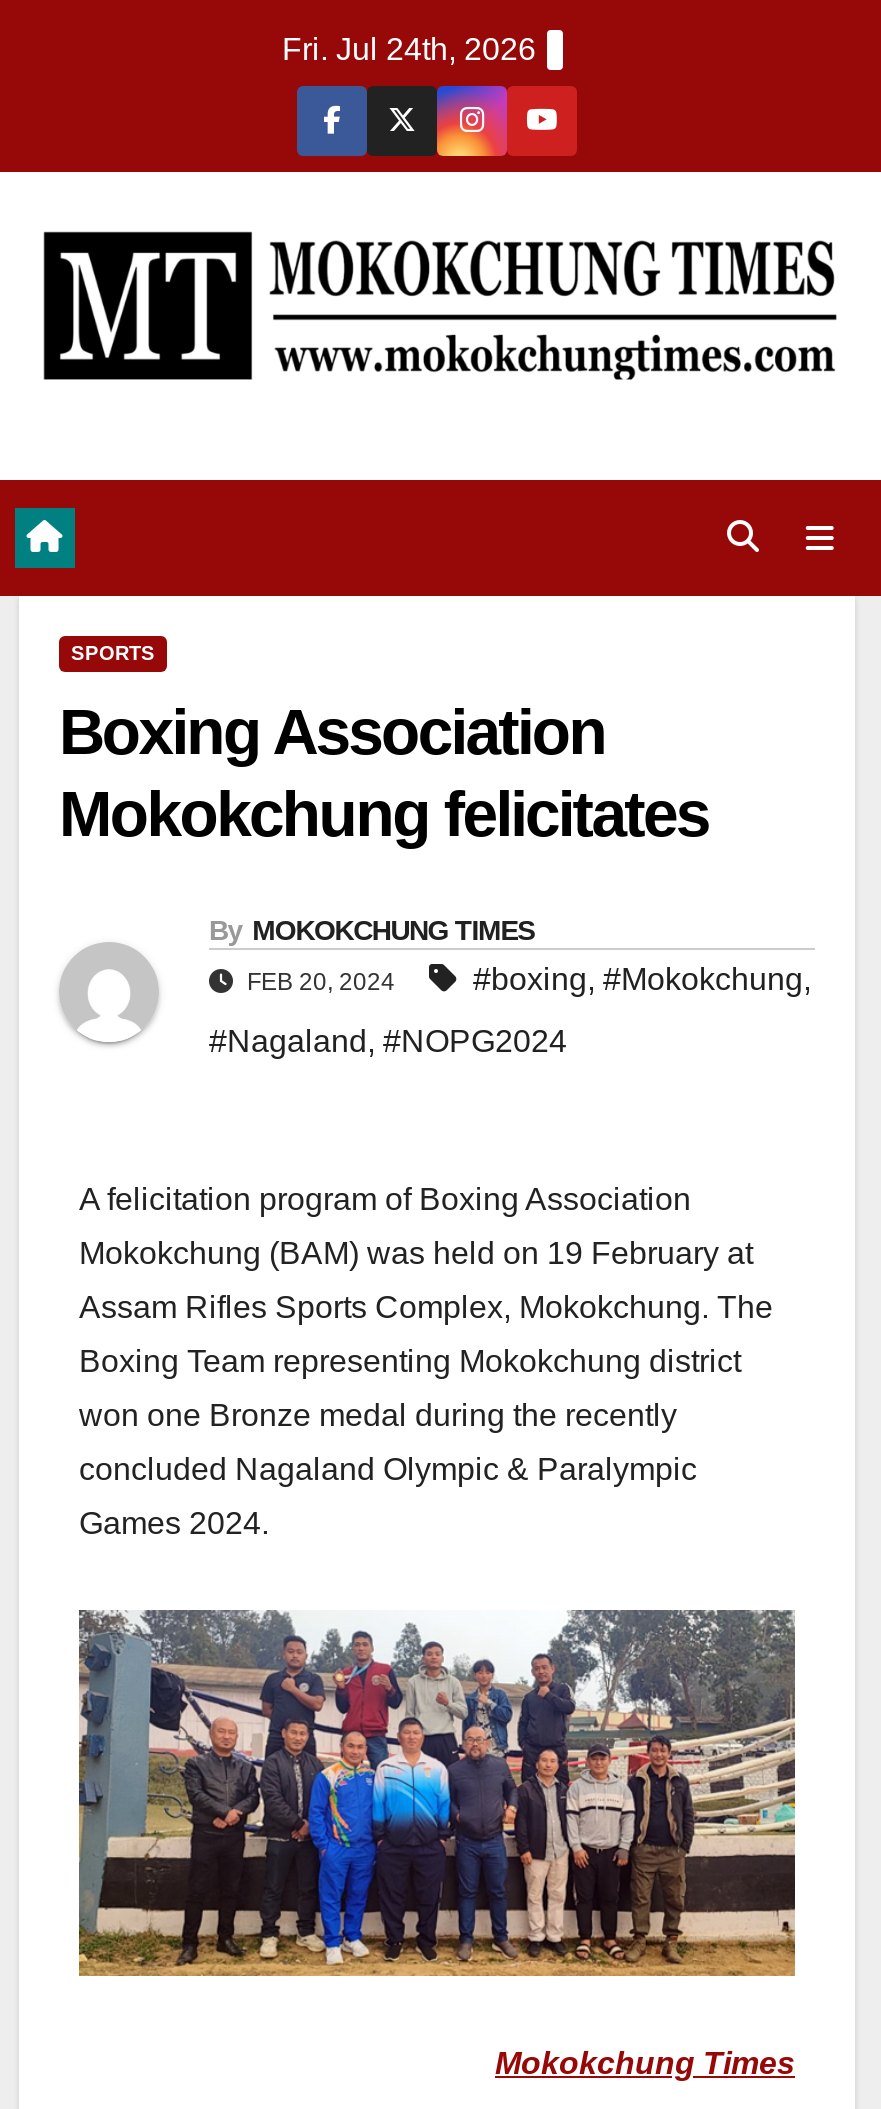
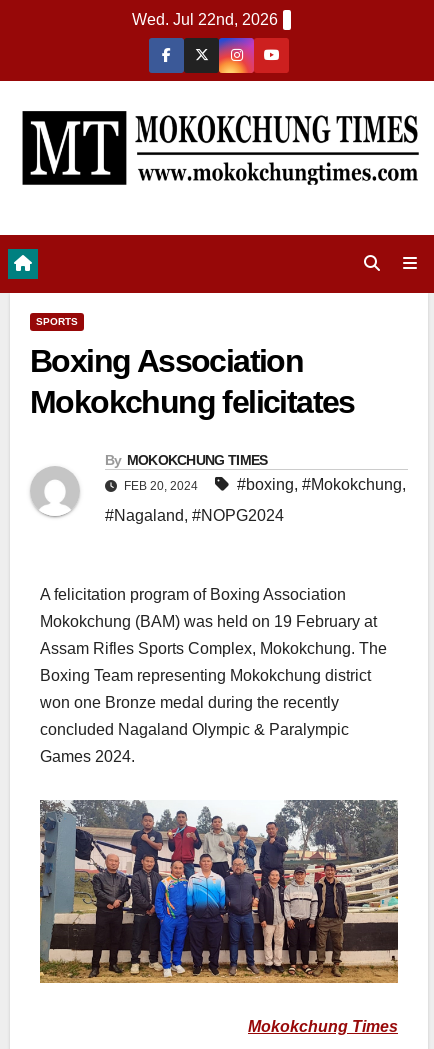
- Fri. Jul 24th, 2026
+ Wed. Jul 22nd, 2026
